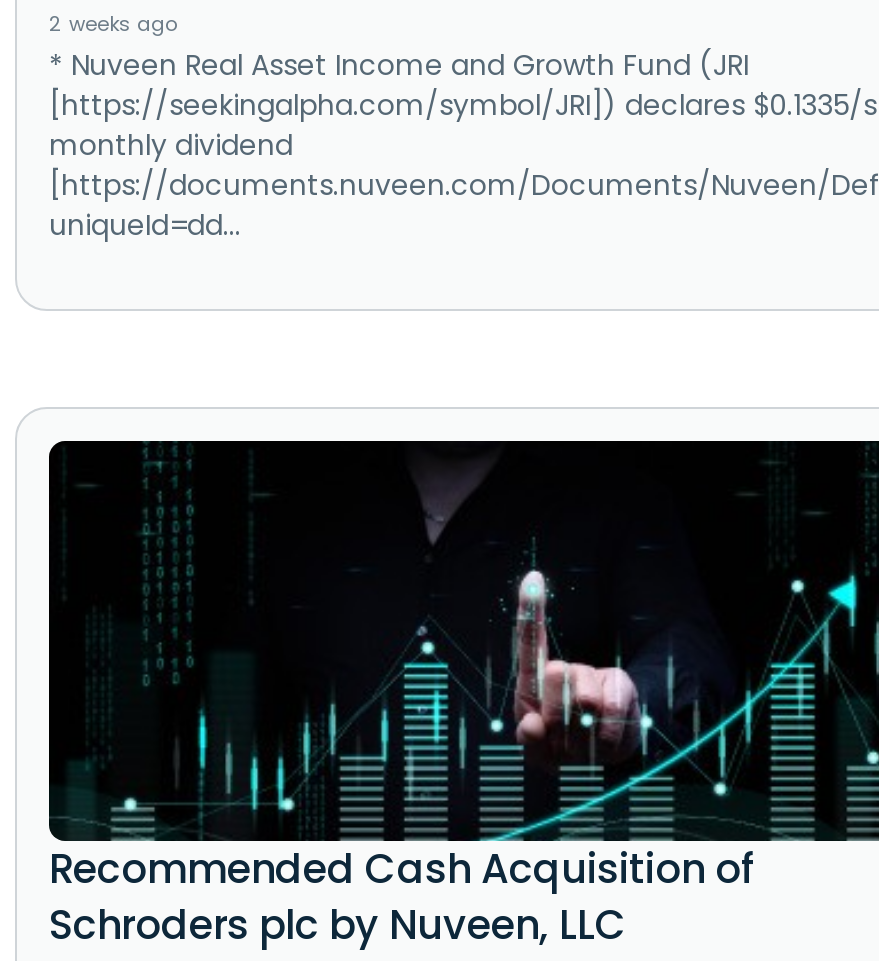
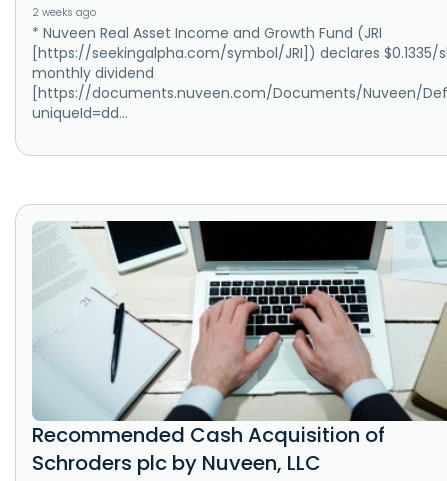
- [image]
+ [image]
